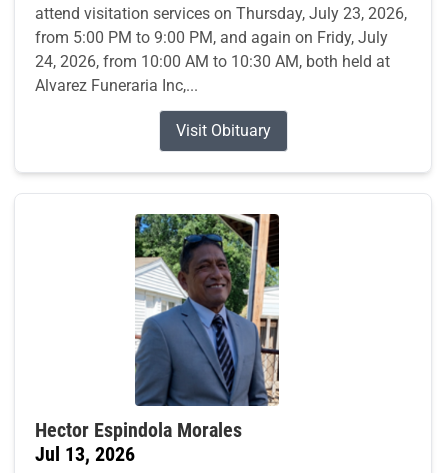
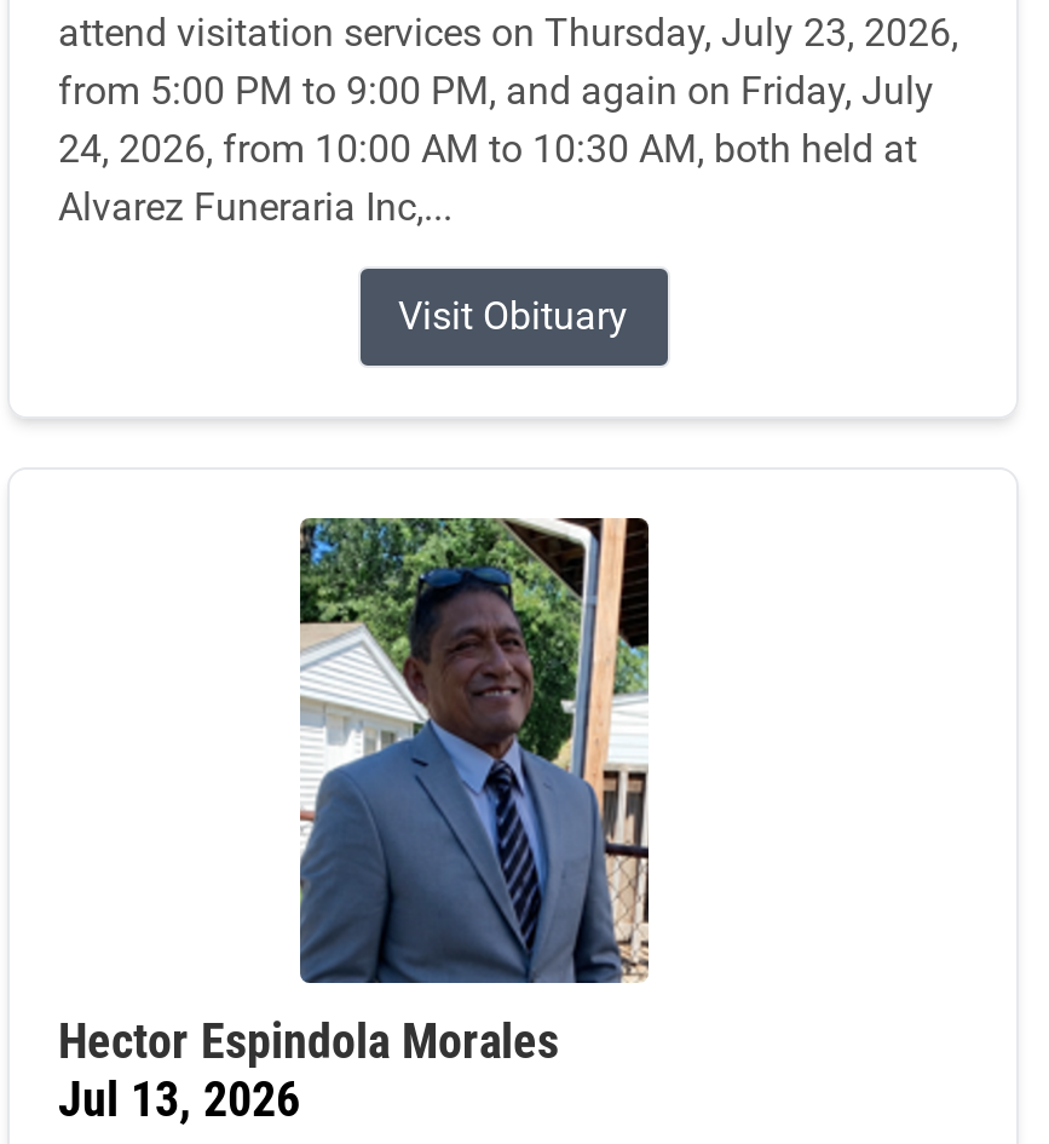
- from 5:00 PM to 9:00 PM, and again on Fridy, July
+ from 5:00 PM to 9:00 PM, and again on Friday, July
